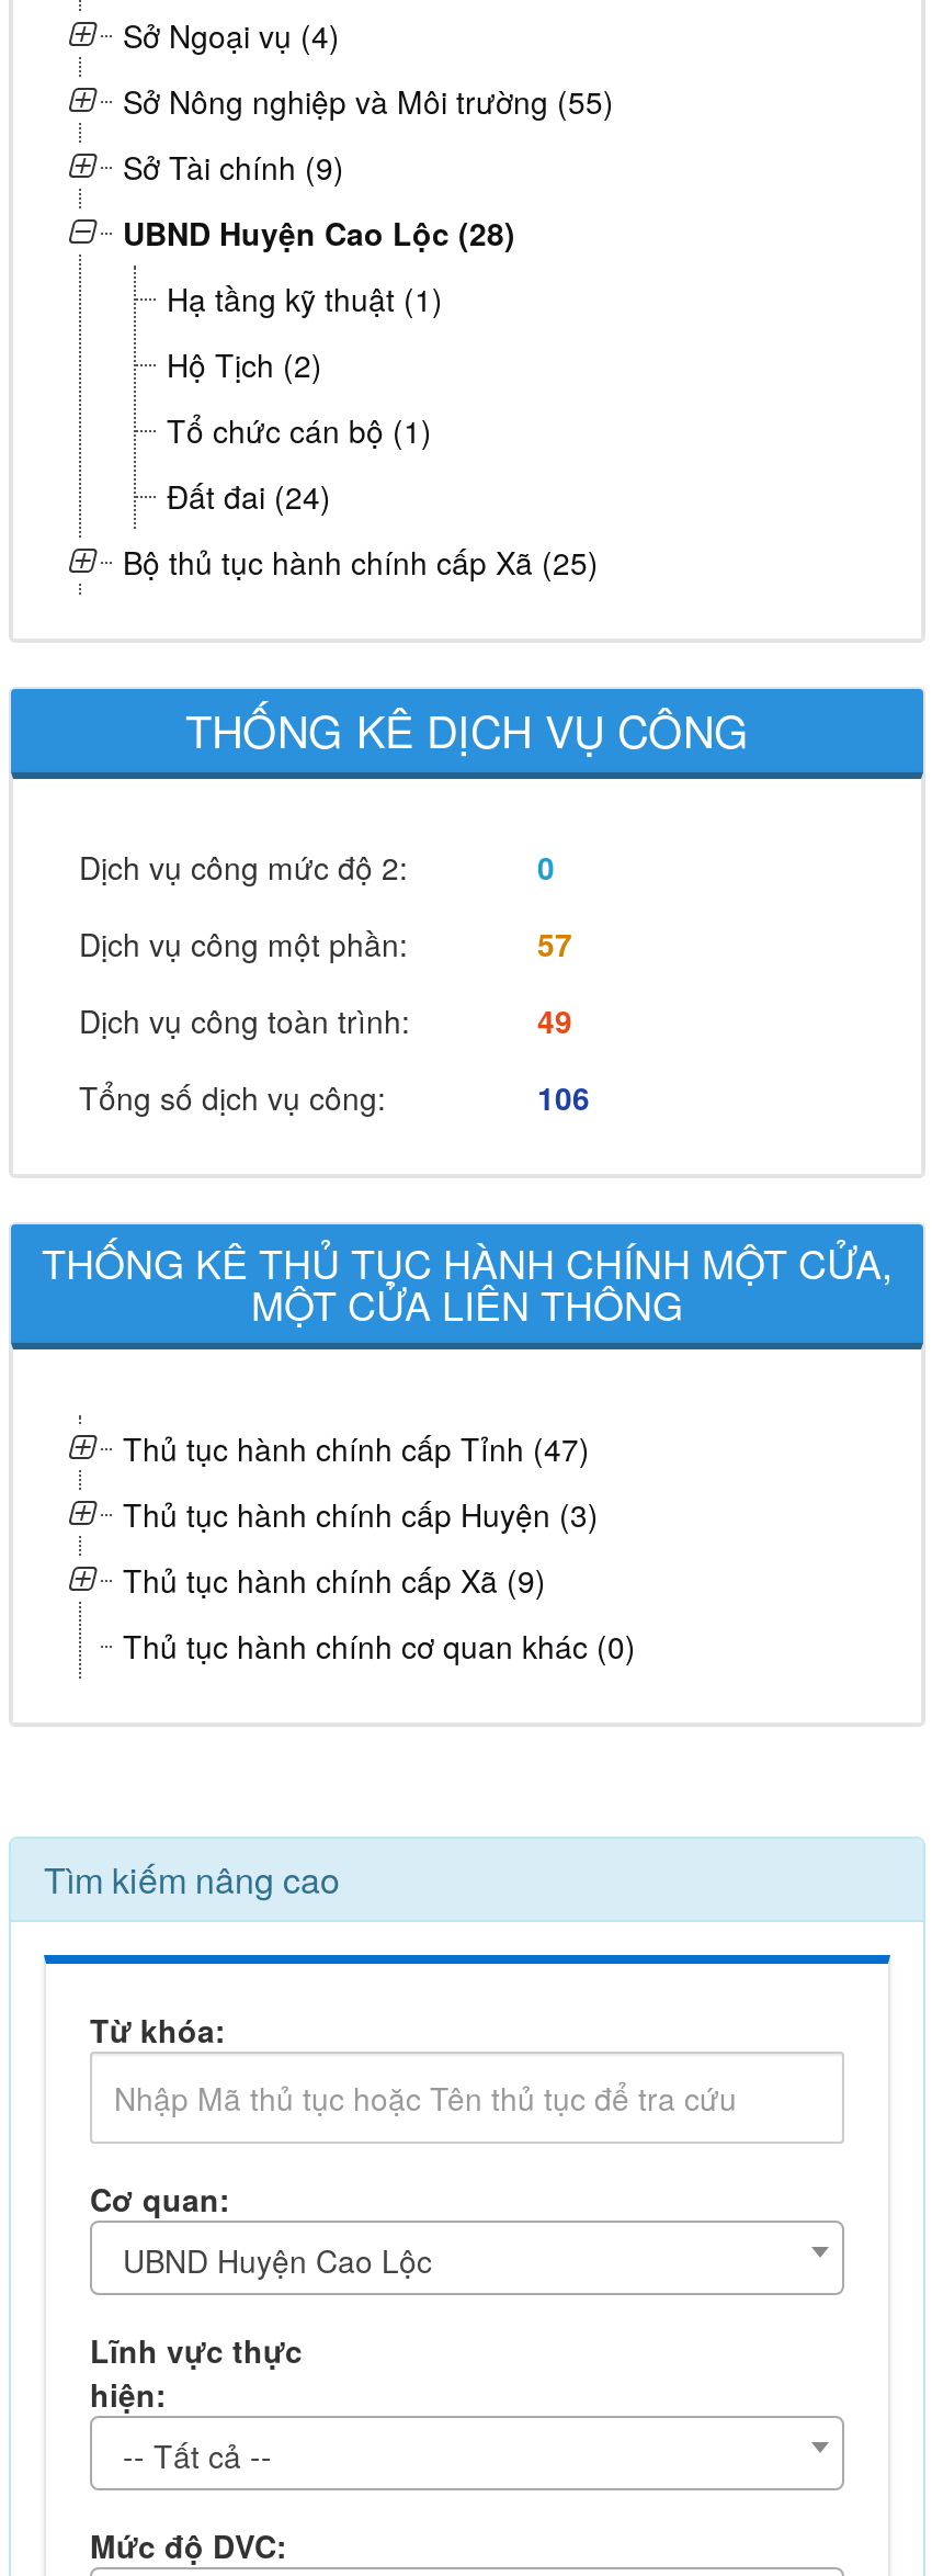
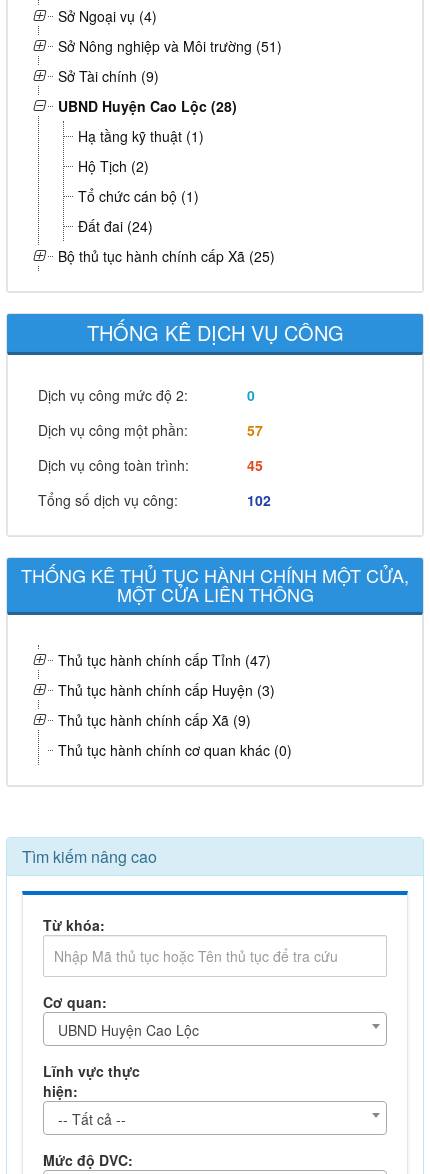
- Sở Nông nghiệp và Môi trường (55)
+ Sở Nông nghiệp và Môi trường (51)

- 49
+ 45

- 106
+ 102
